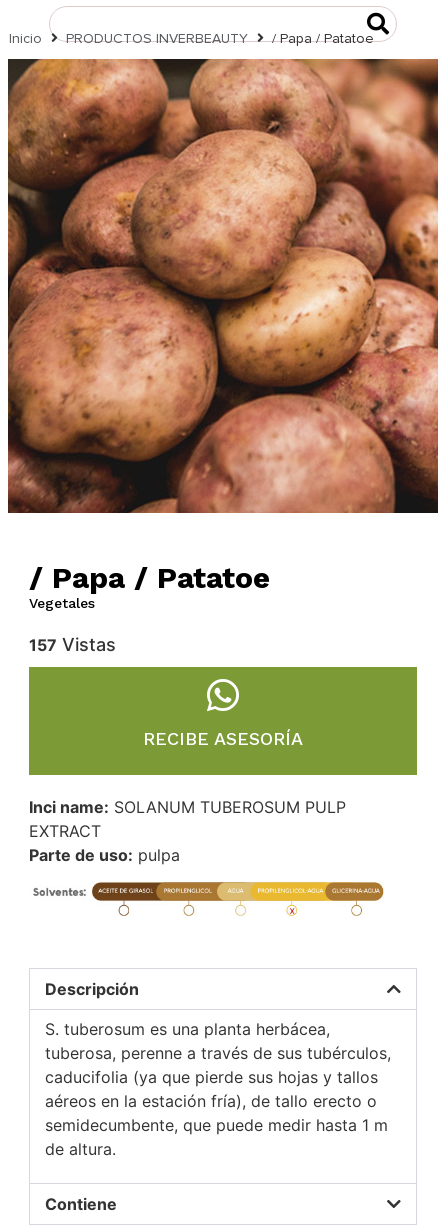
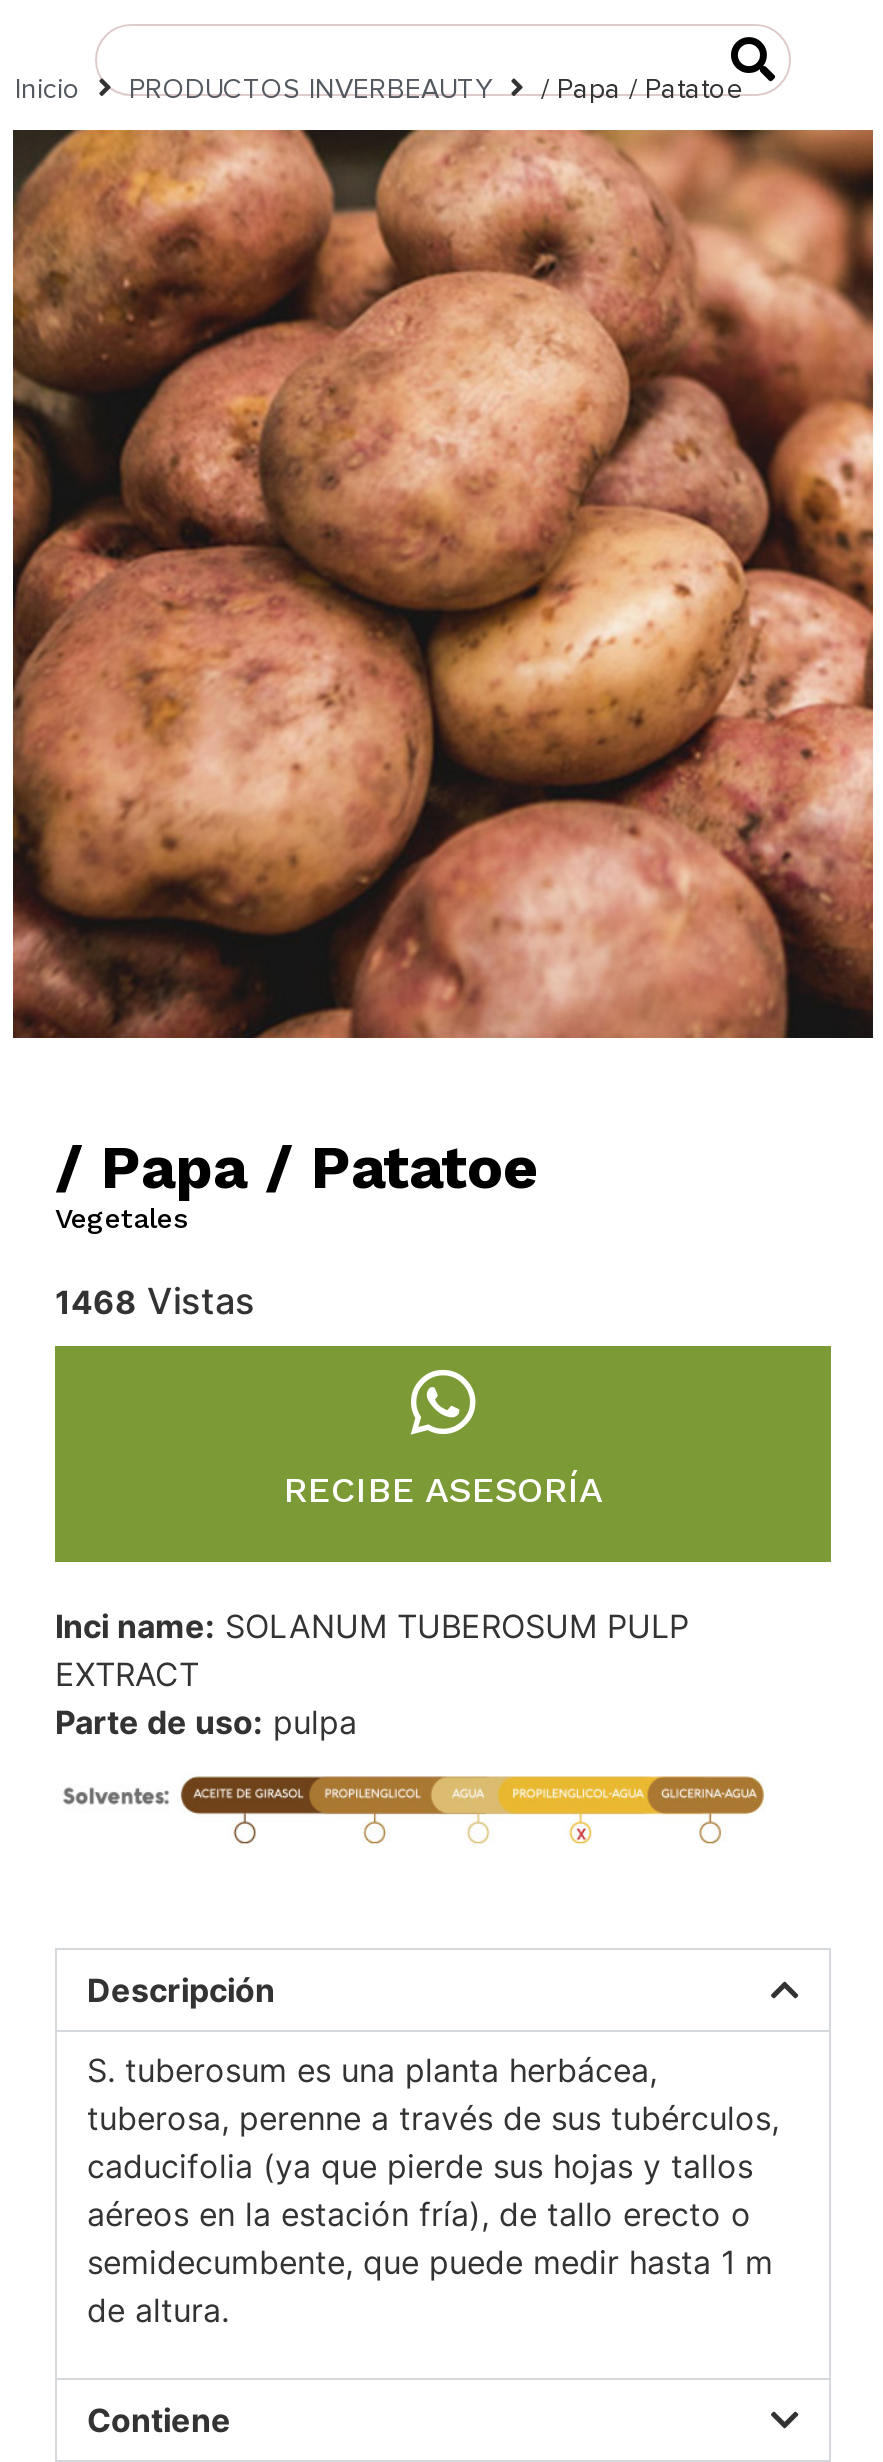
- 157 Vistas
+ 1468 Vistas
